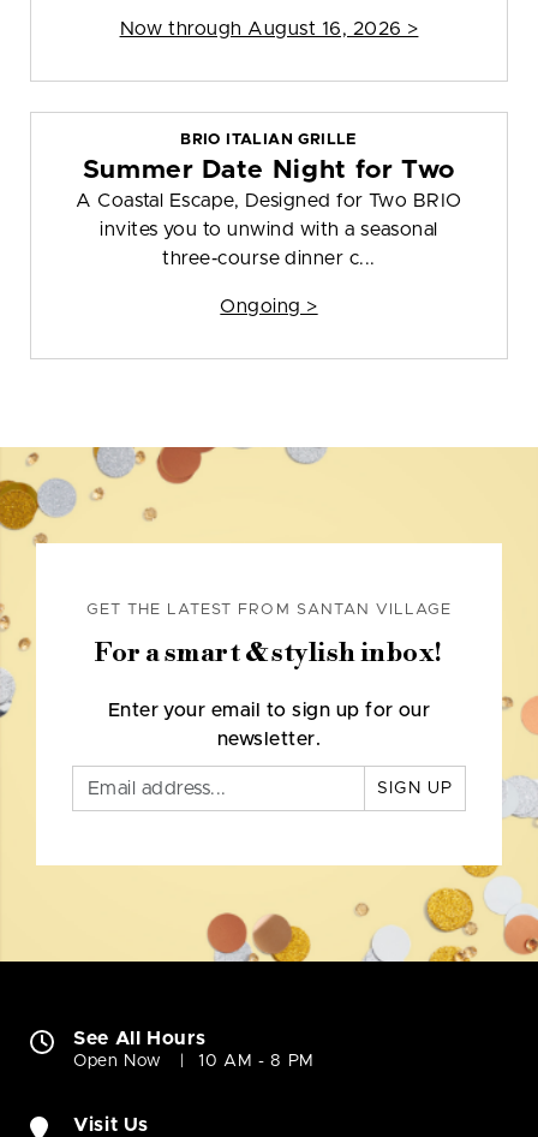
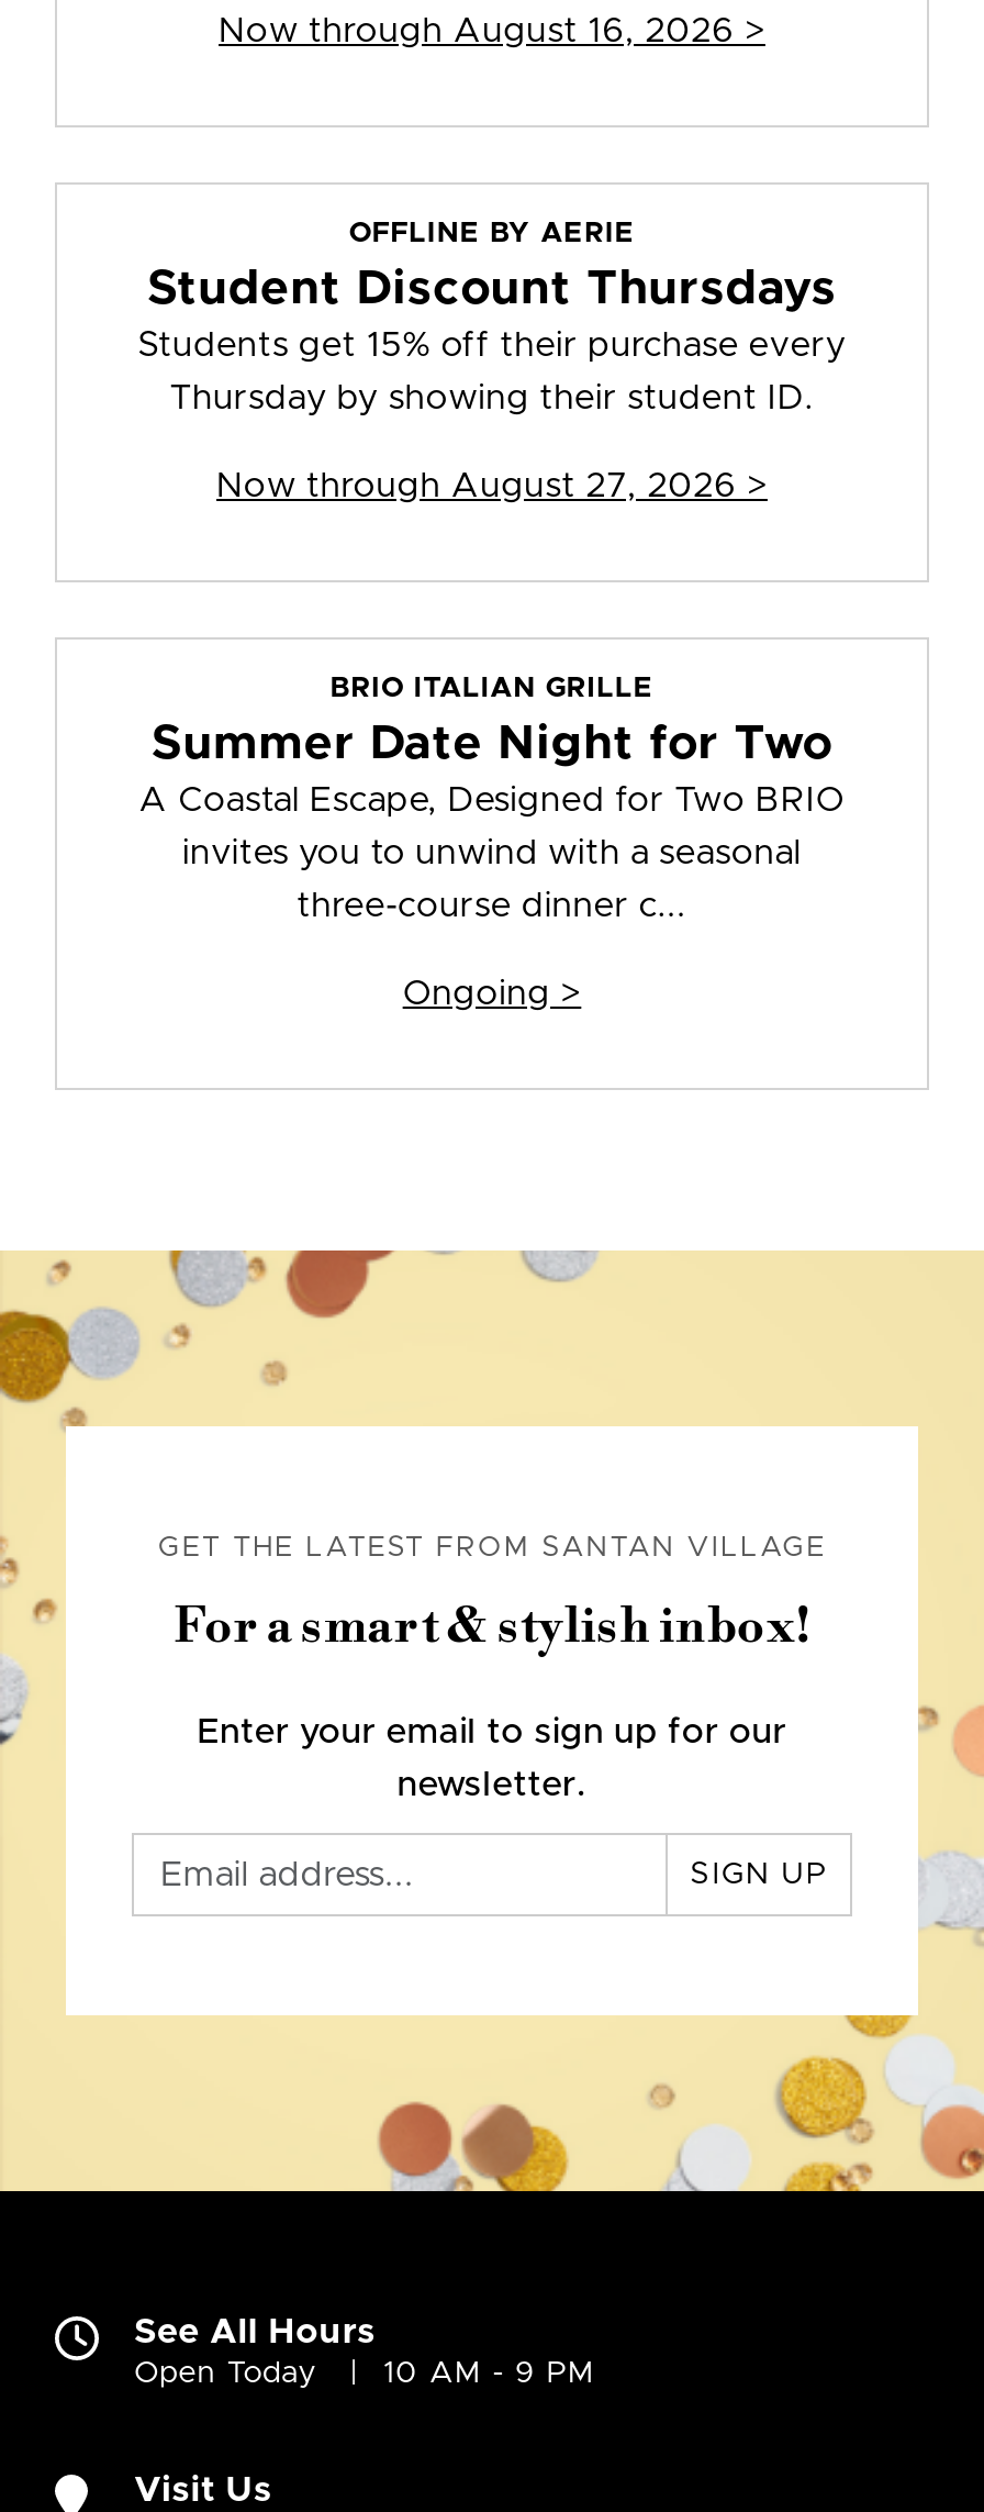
+ OFFLINE BY AERIE
+ Student Discount Thursdays
+ Students get 15% off their purchase every
+ Thursday by showing their student ID.
+ Now through August 27, 2026 >

- Open Now
+ Open Today

- 10 AM - 8 PM
+ 10 AM - 9 PM
